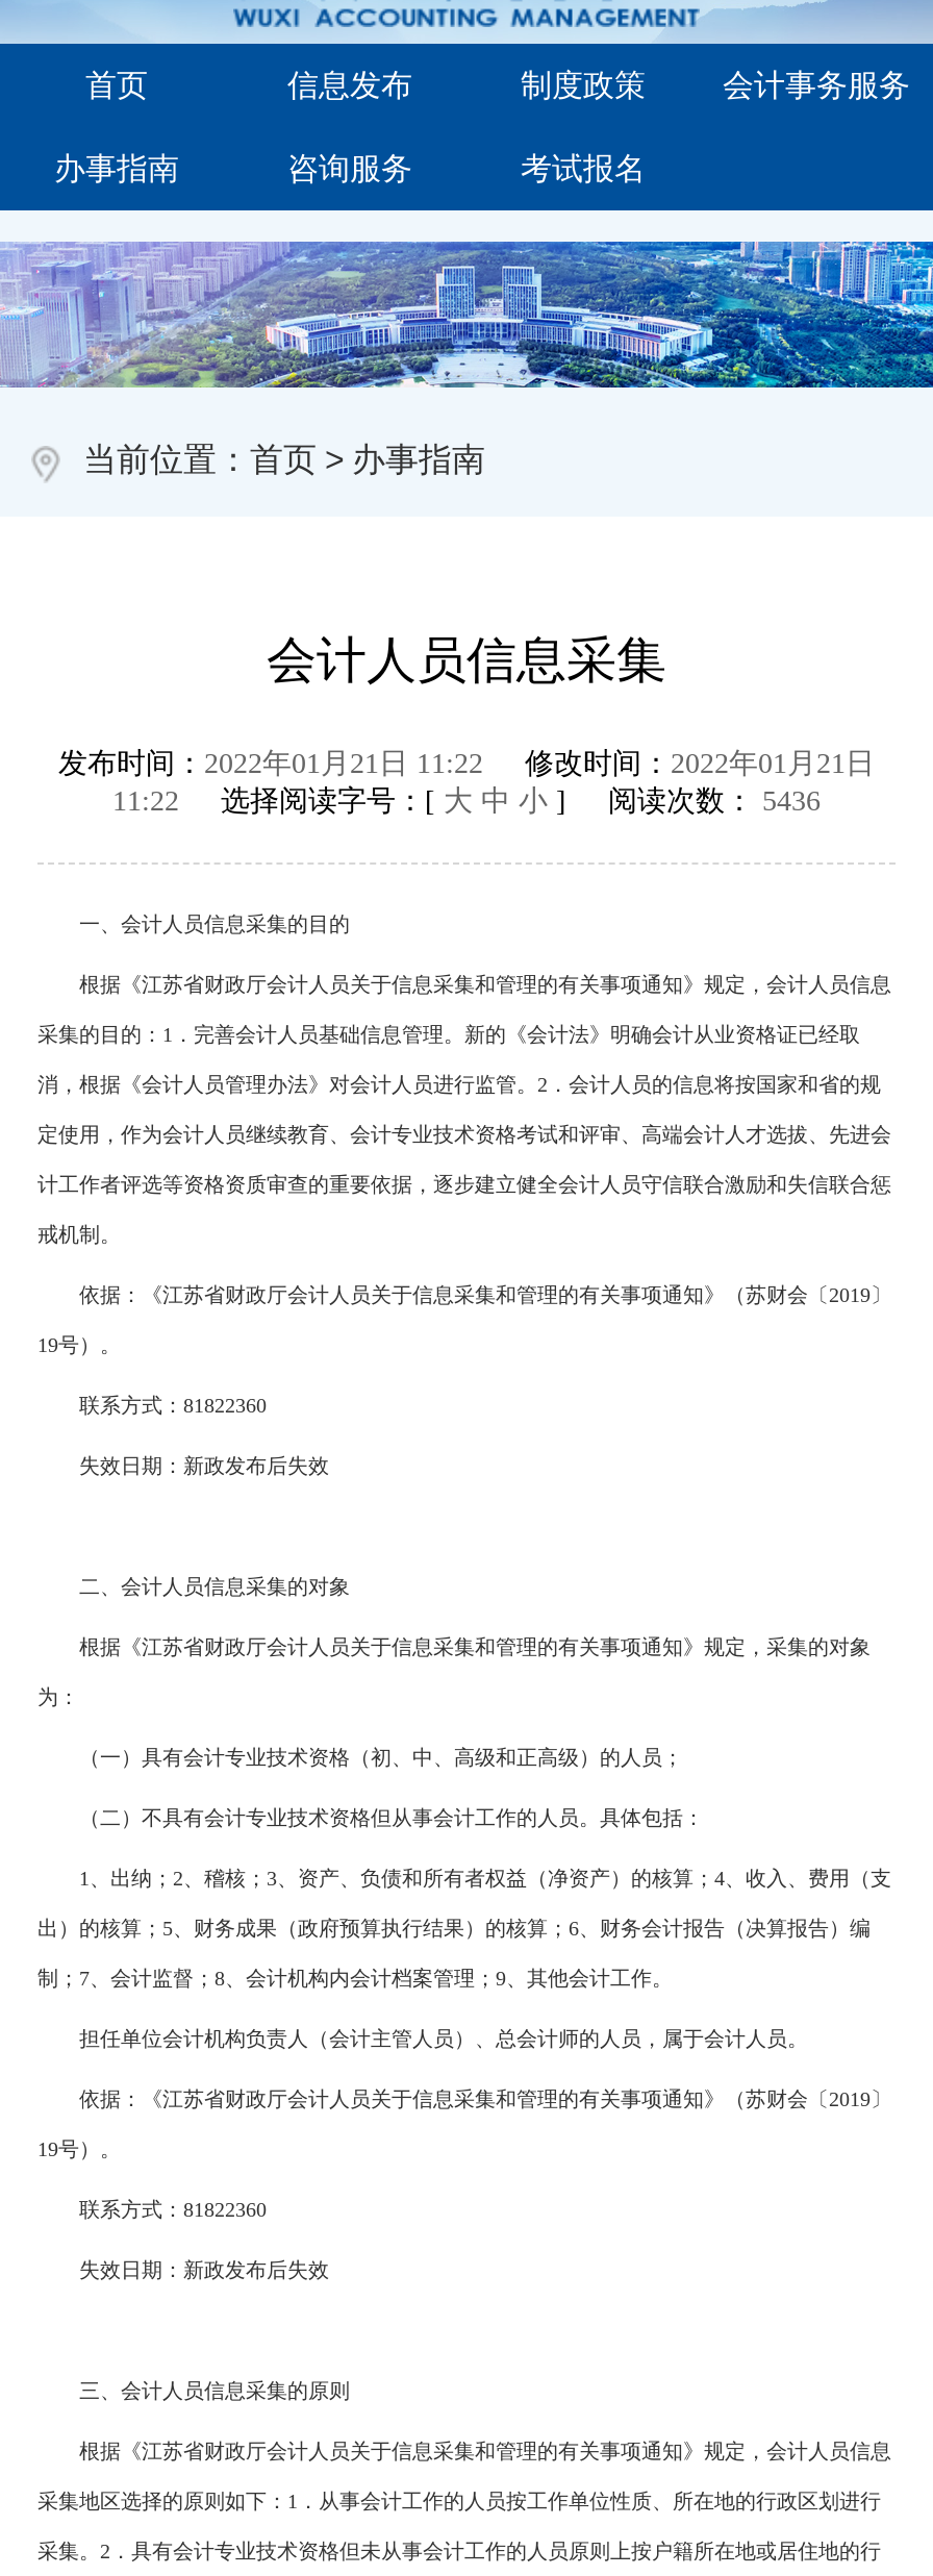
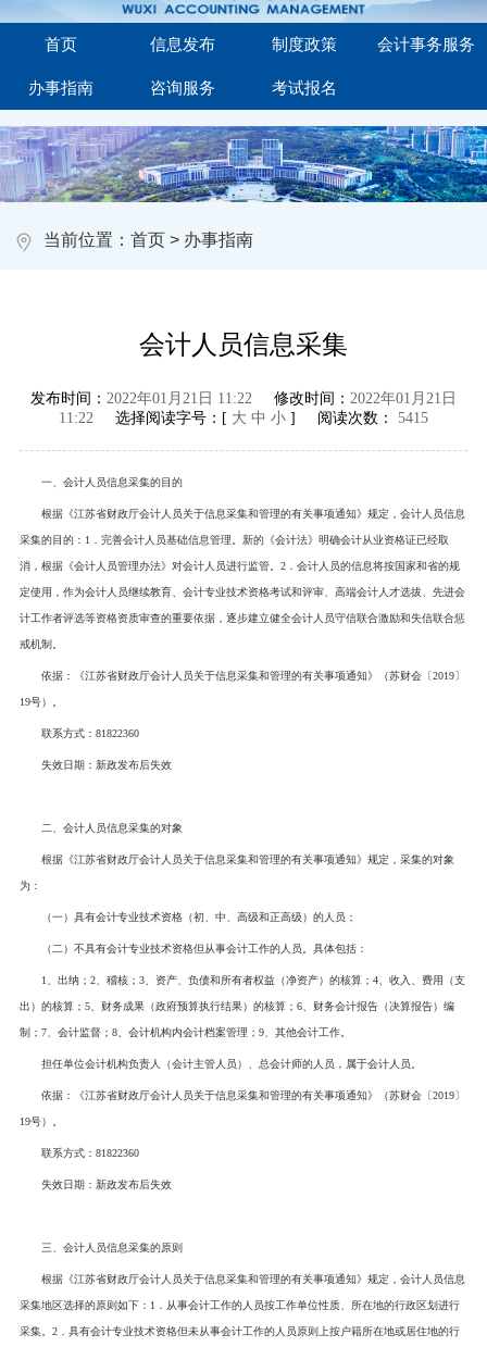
- 11:22选择阅读字号：[大 中 小] 阅读次数：5436
+ 11:22选择阅读字号：[大 中 小] 阅读次数：5415
